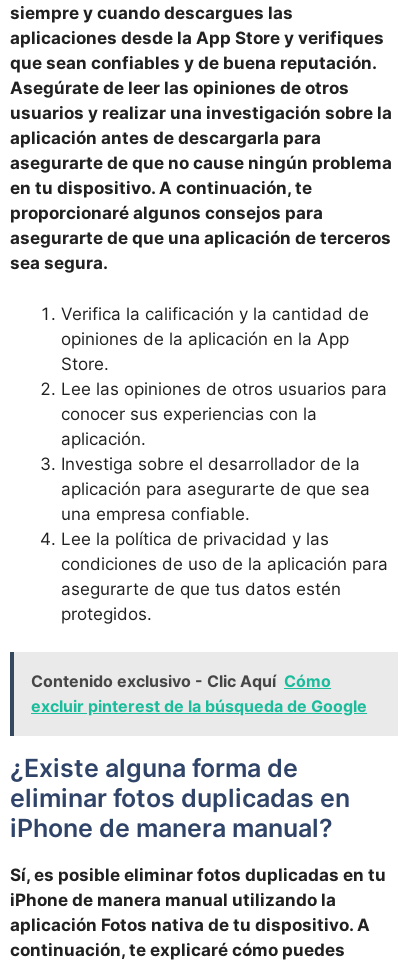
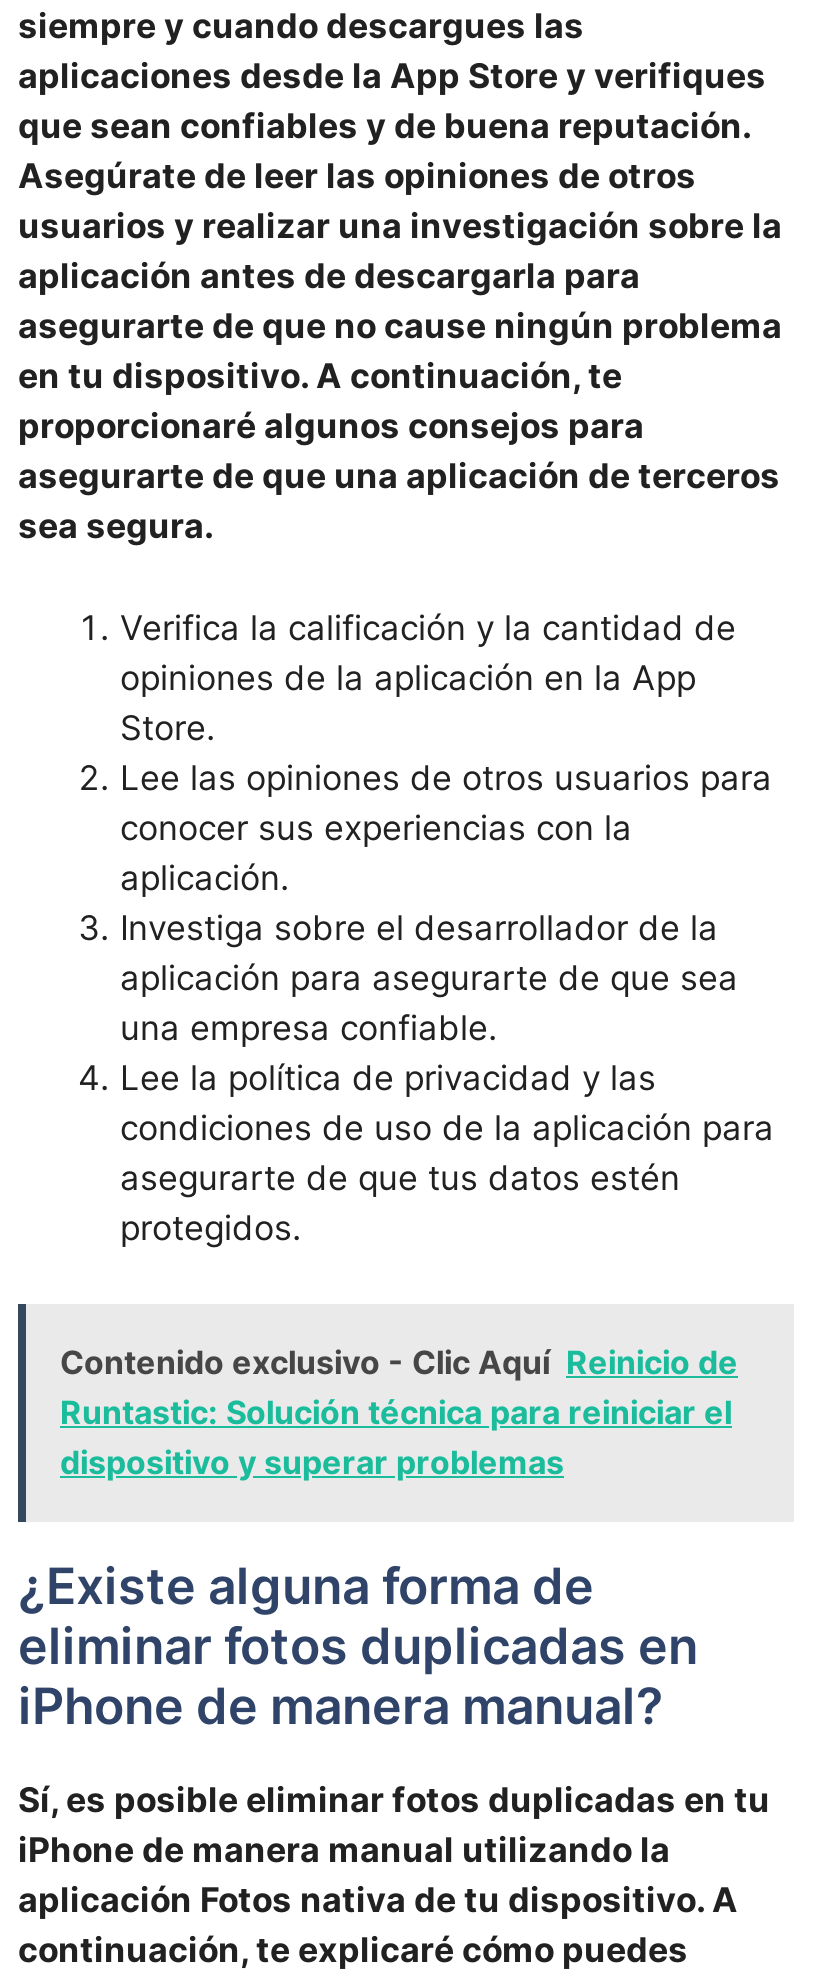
- Contenido exclusivo - Clic Aquí Cómo
- excluir pinterest de la búsqueda de Google
+ Contenido exclusivo - Clic Aquí Reinicio de
+ Runtastic: Solución técnica para reiniciar el
+ dispositivo y superar problemas
